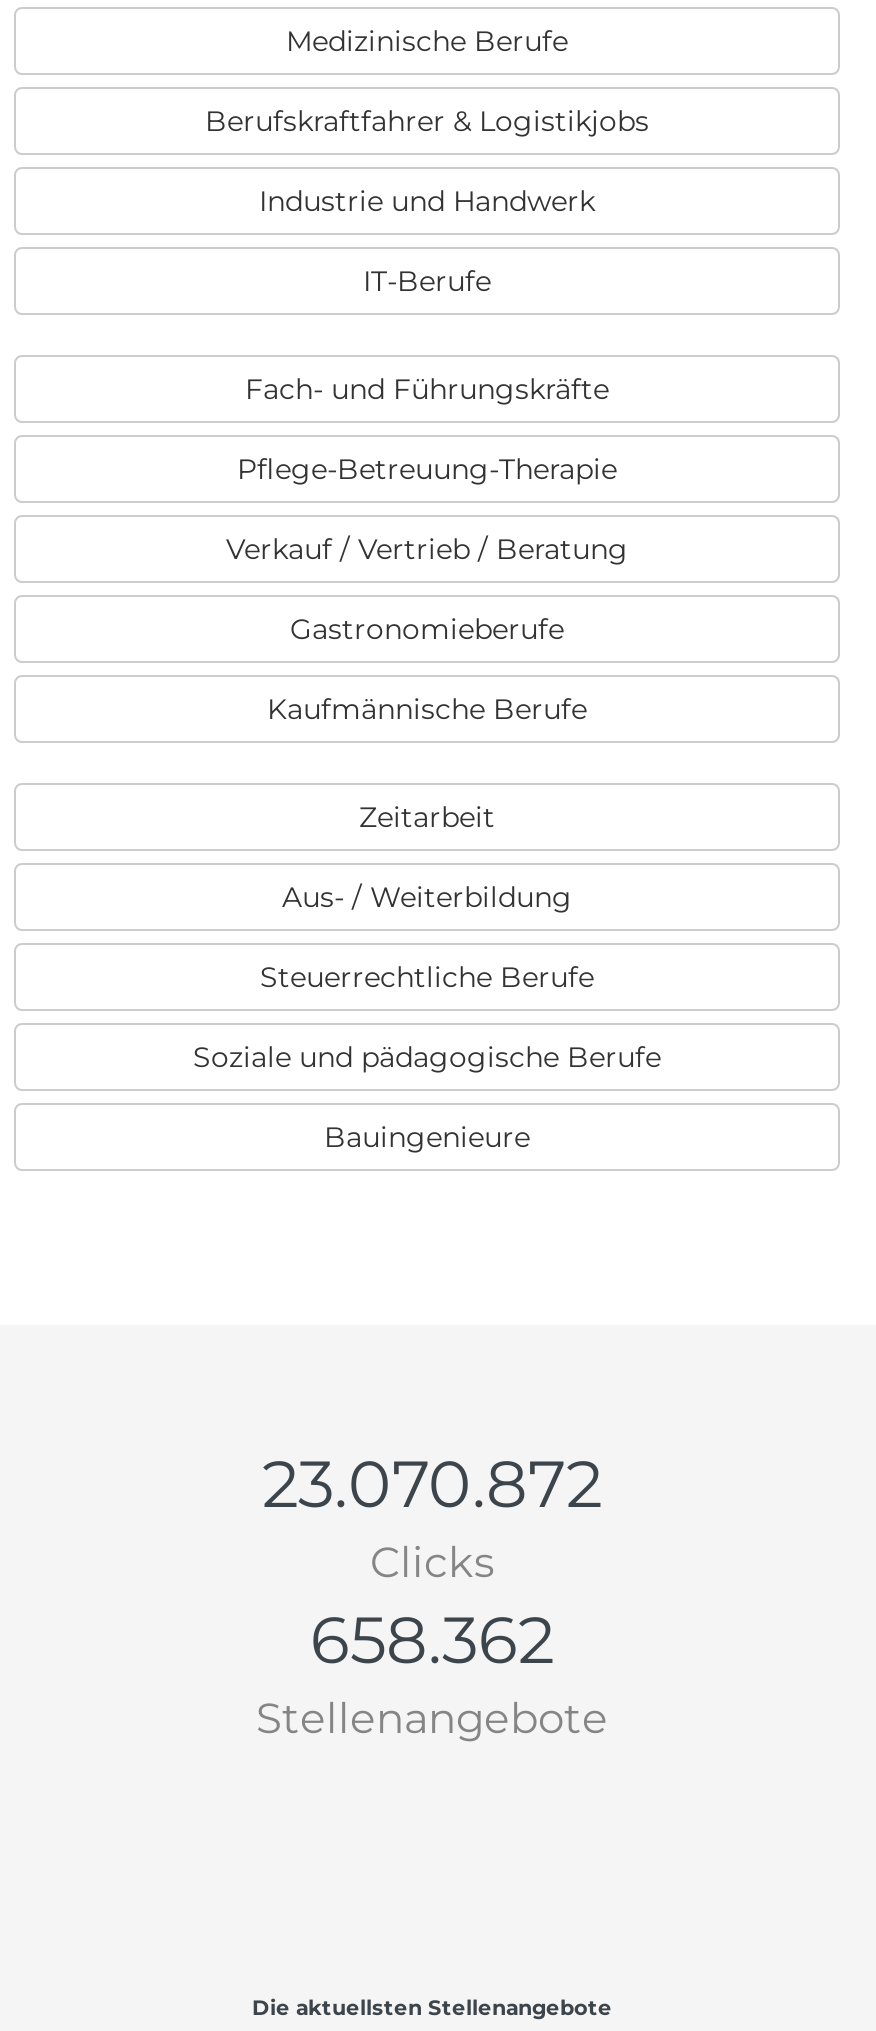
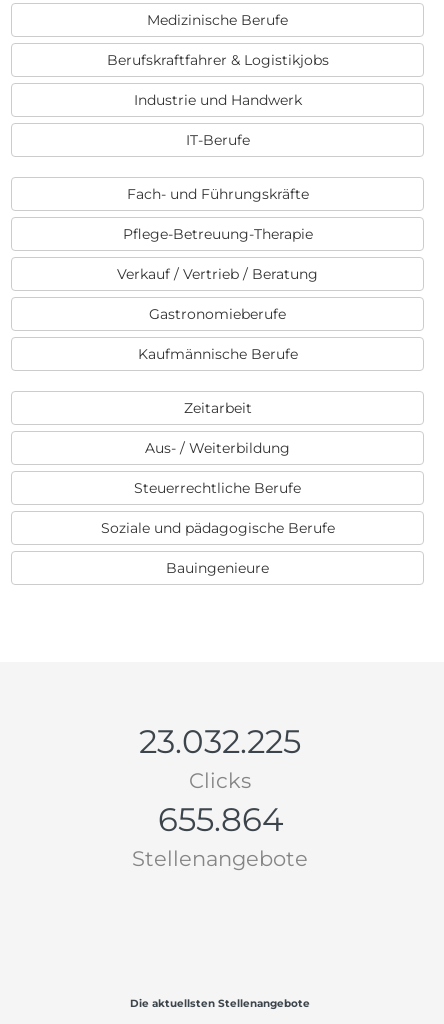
- 23.070.872
+ 23.032.225

- 658.362
+ 655.864
